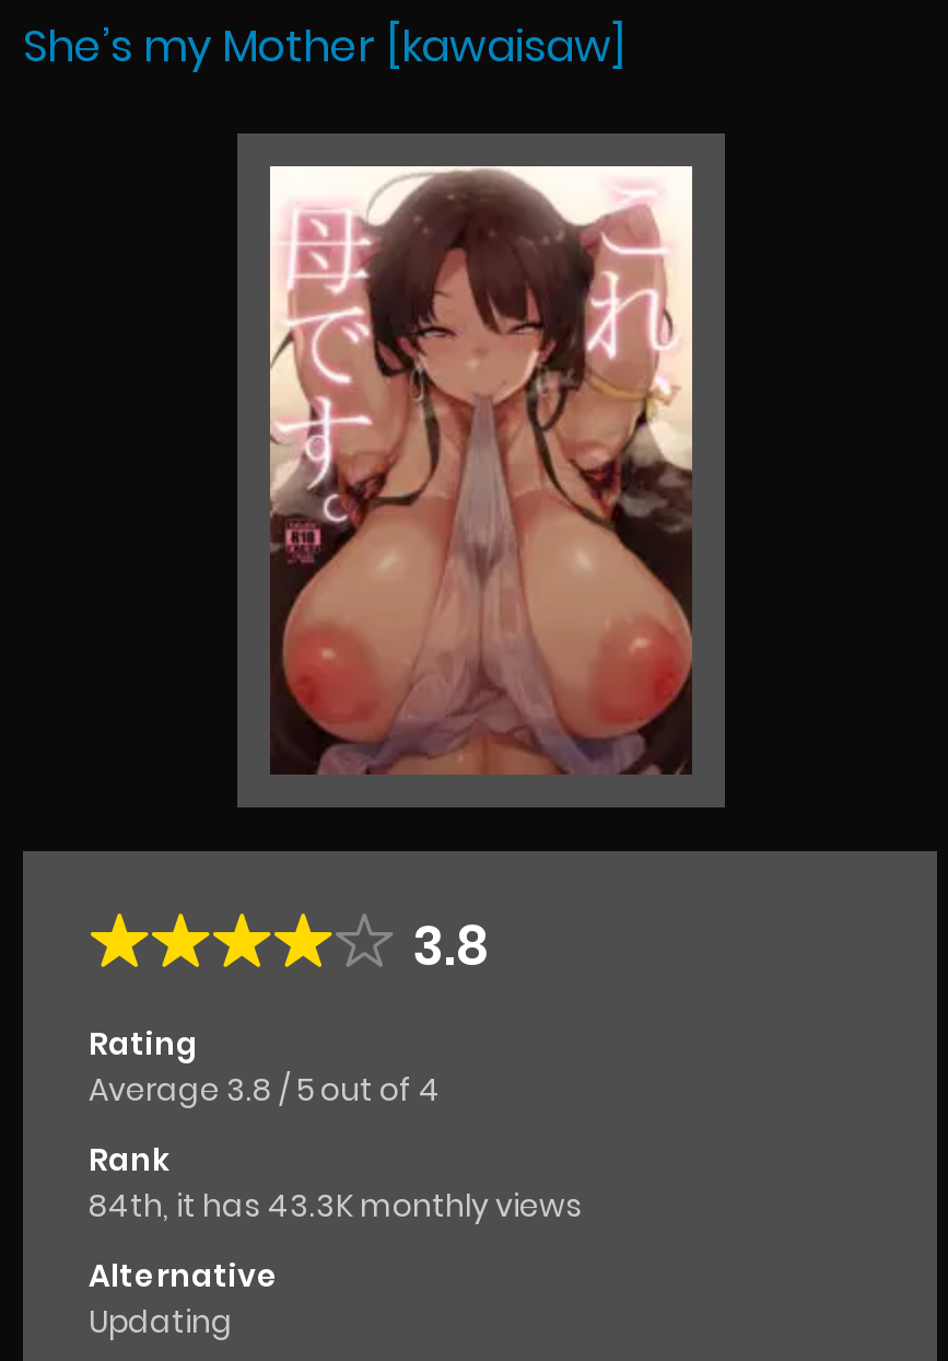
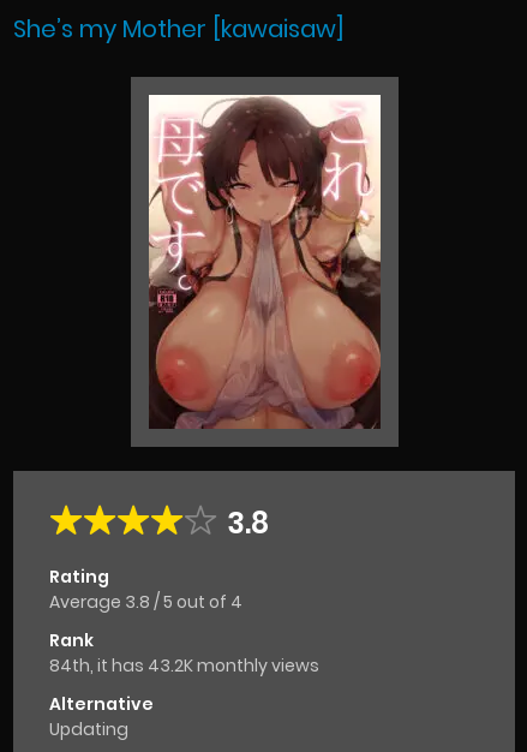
- 84th, it has 43.3K monthly views
+ 84th, it has 43.2K monthly views
